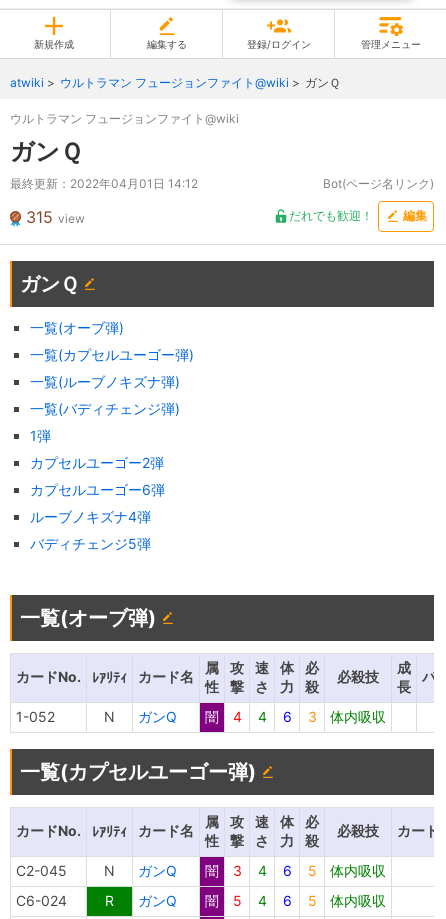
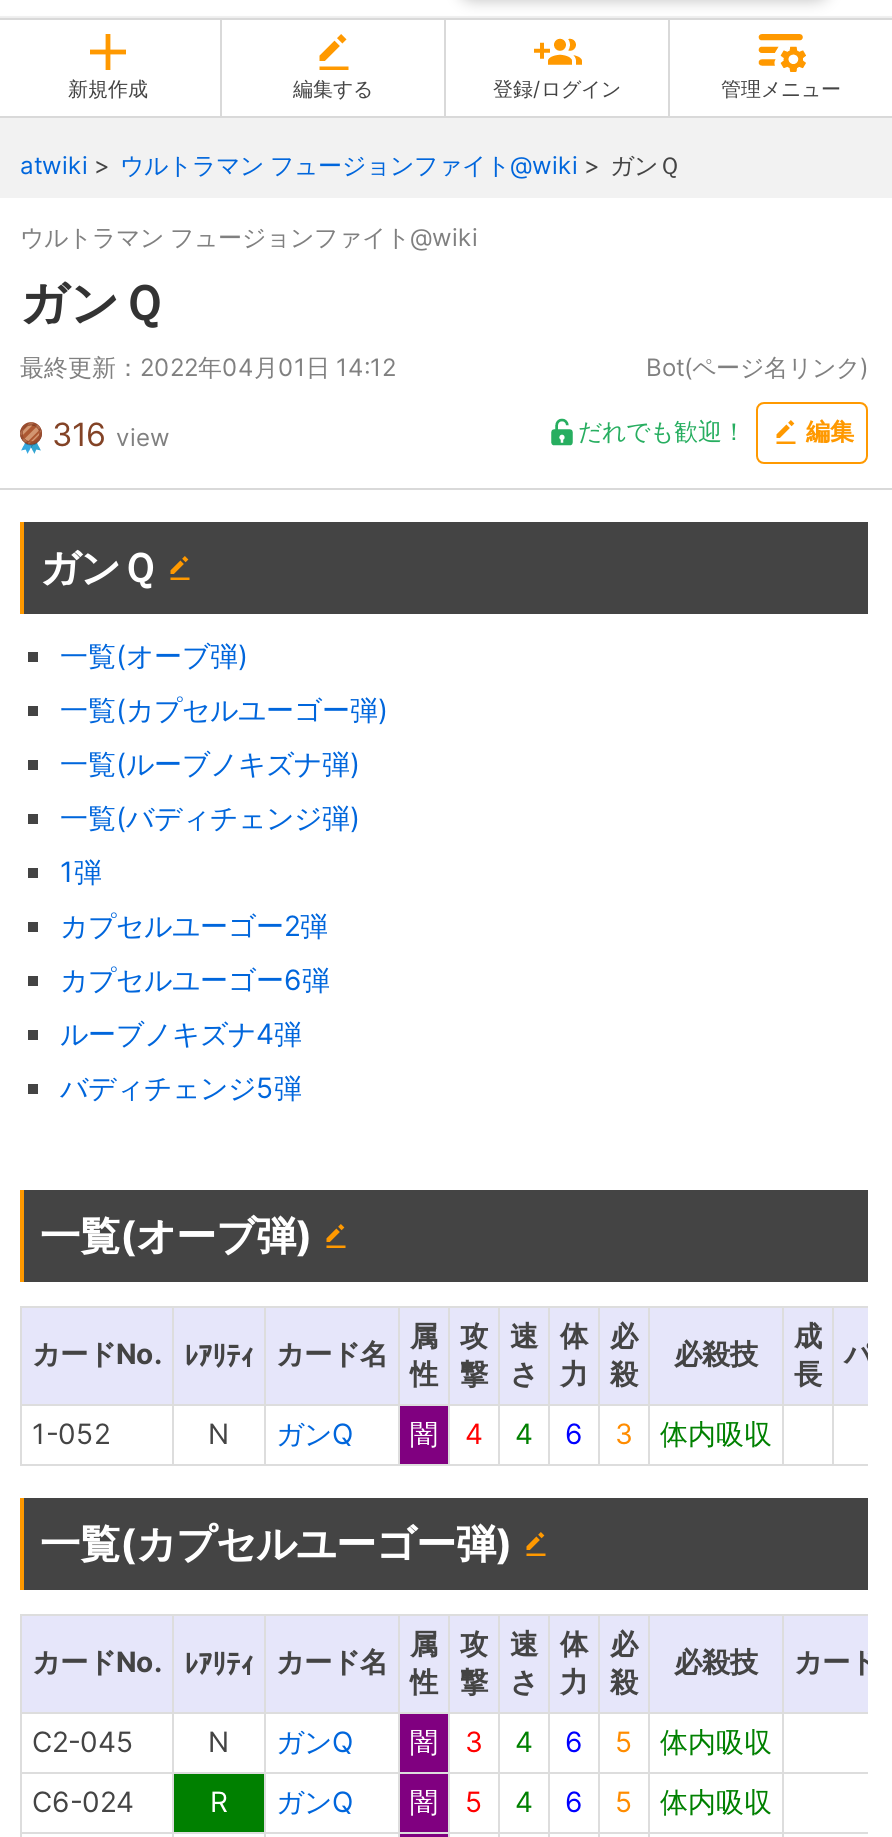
- 315 view
+ 316 view
